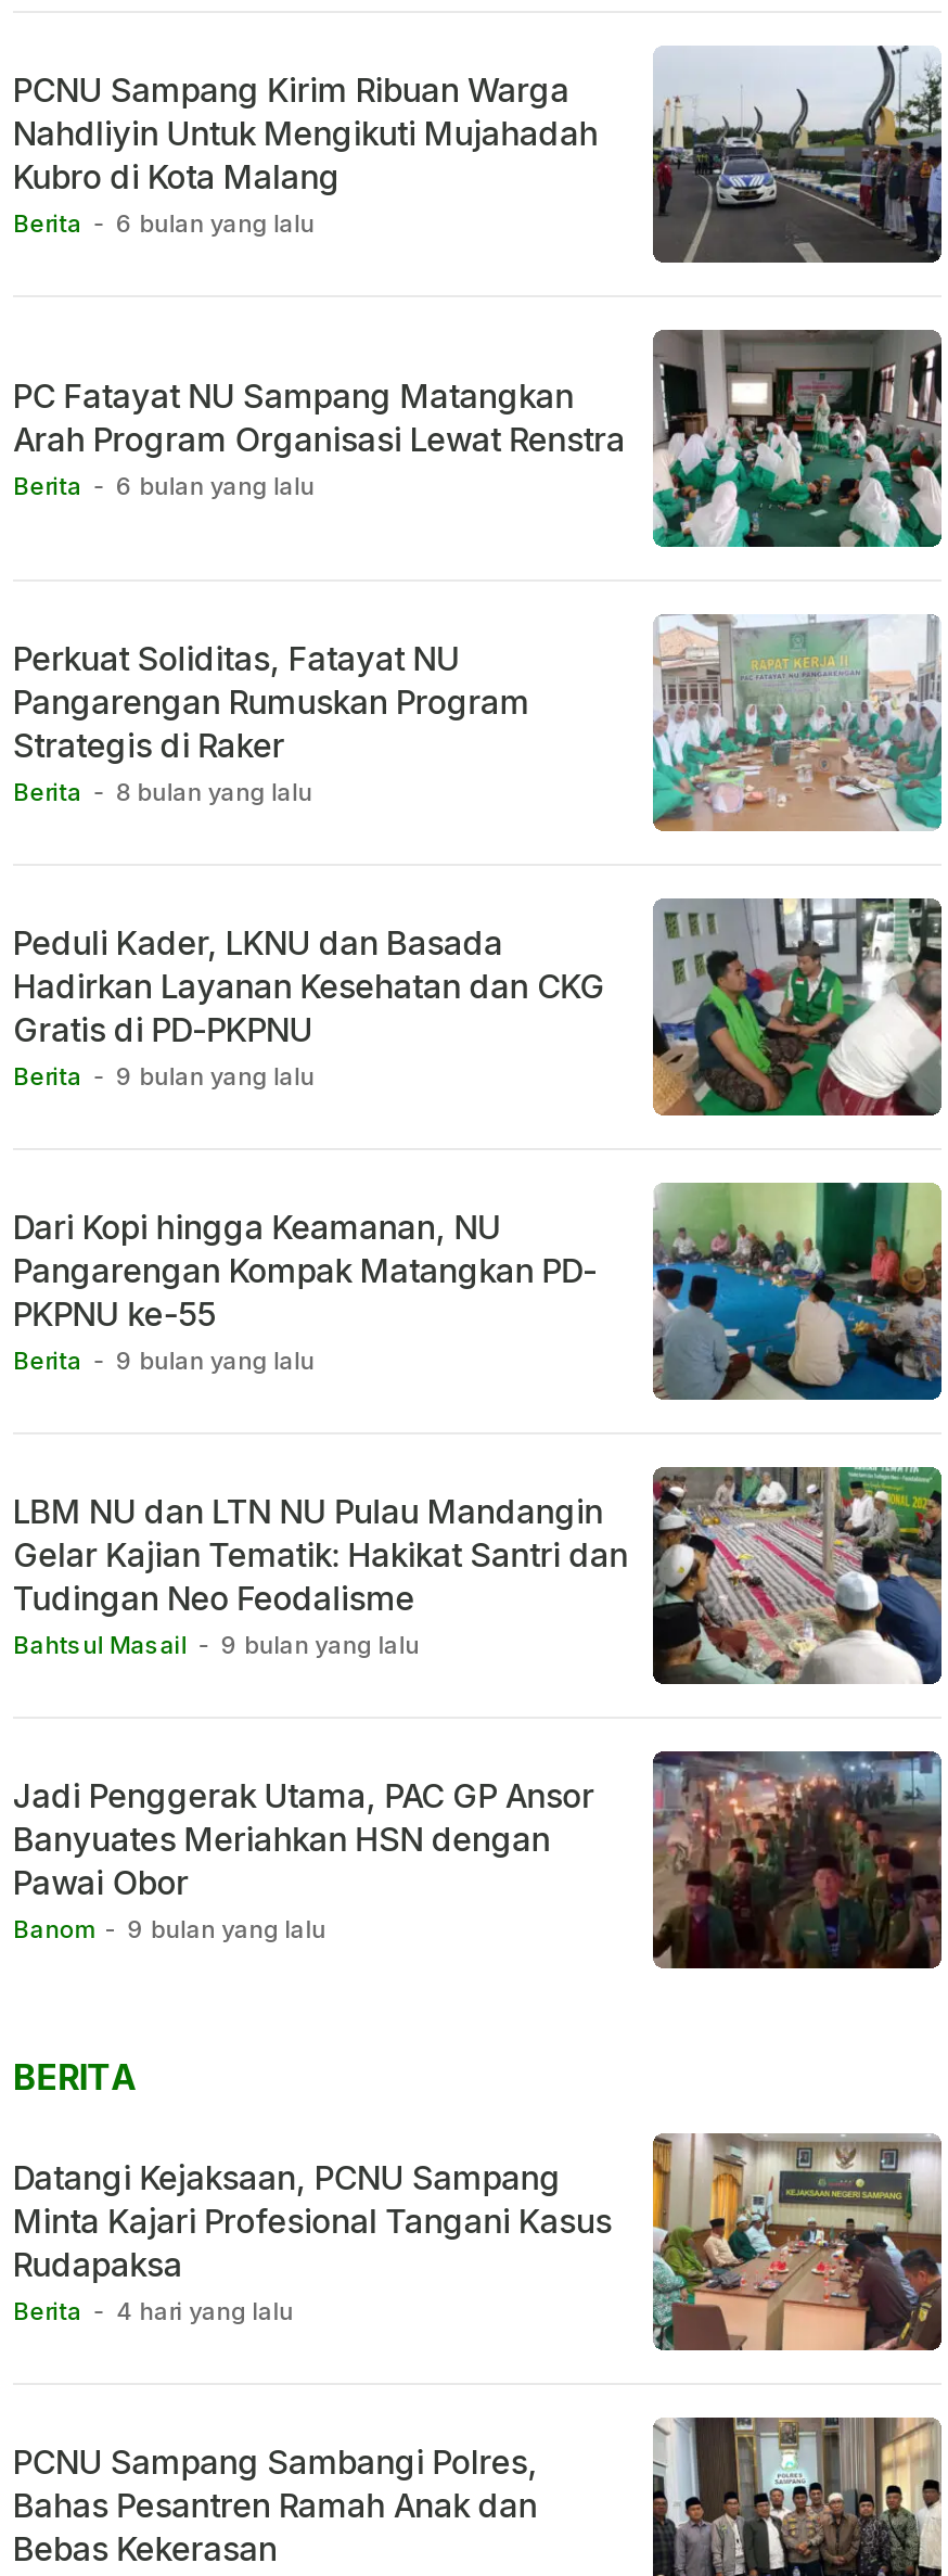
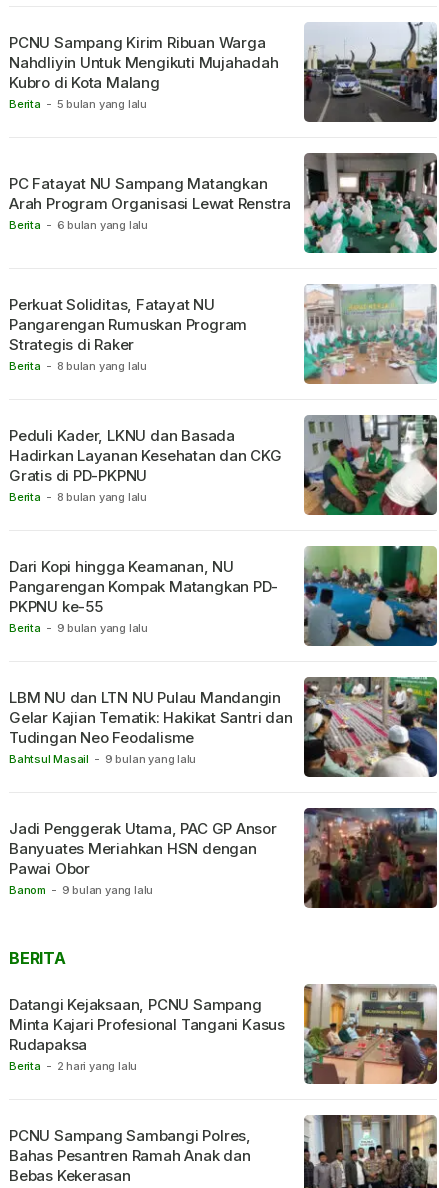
- Berita - 6 bulan yang lalu
+ Berita - 5 bulan yang lalu

- Berita - 9 bulan yang lalu
+ Berita - 8 bulan yang lalu

- Berita - 4 hari yang lalu
+ Berita - 2 hari yang lalu
